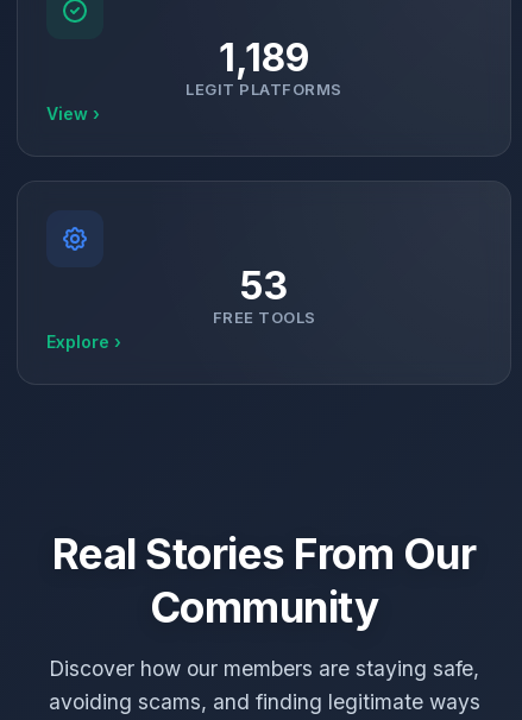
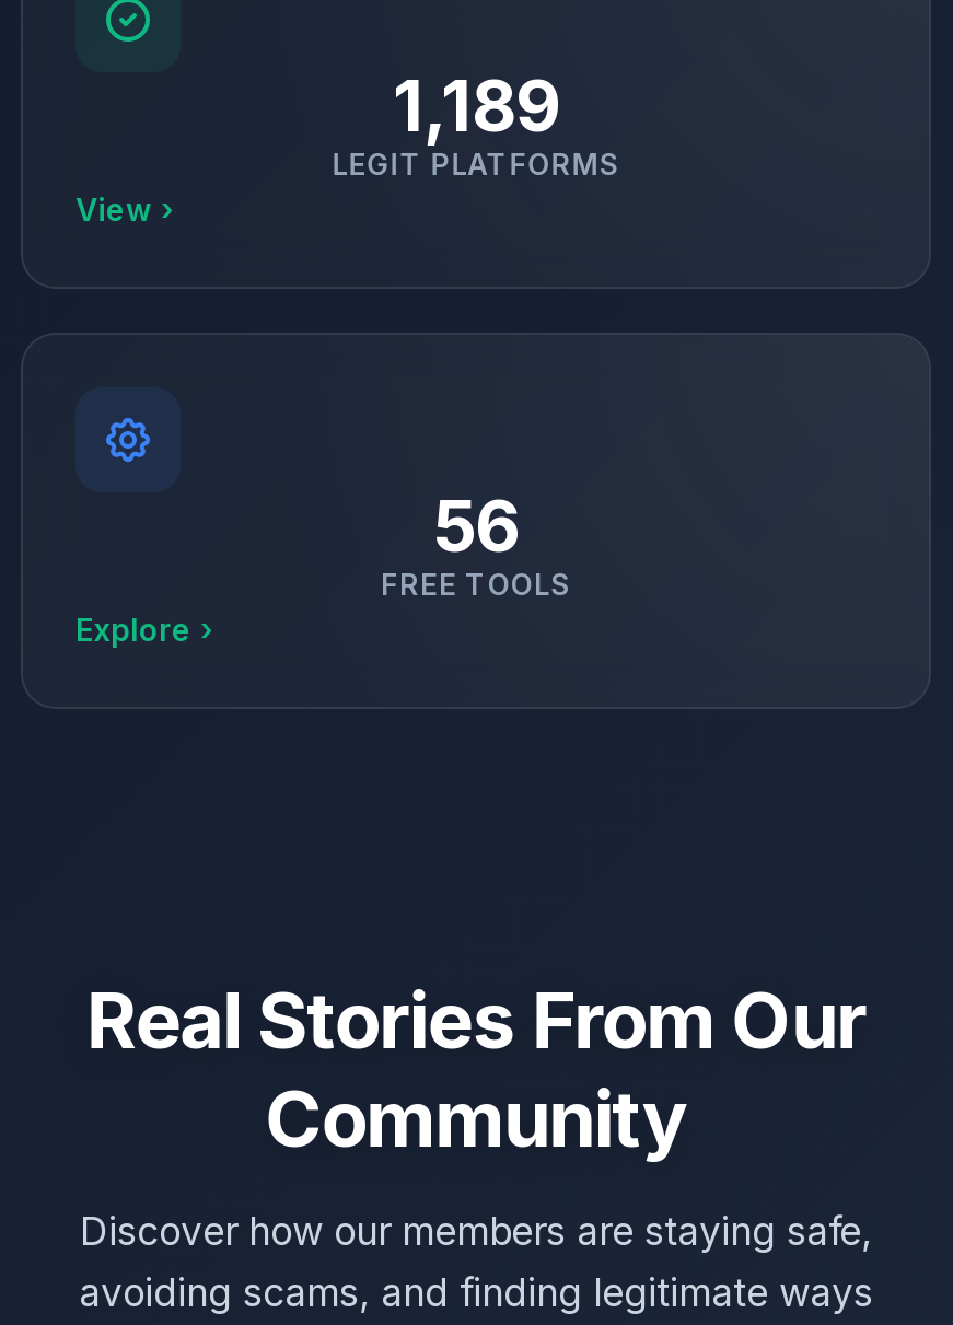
- 53
+ 56
